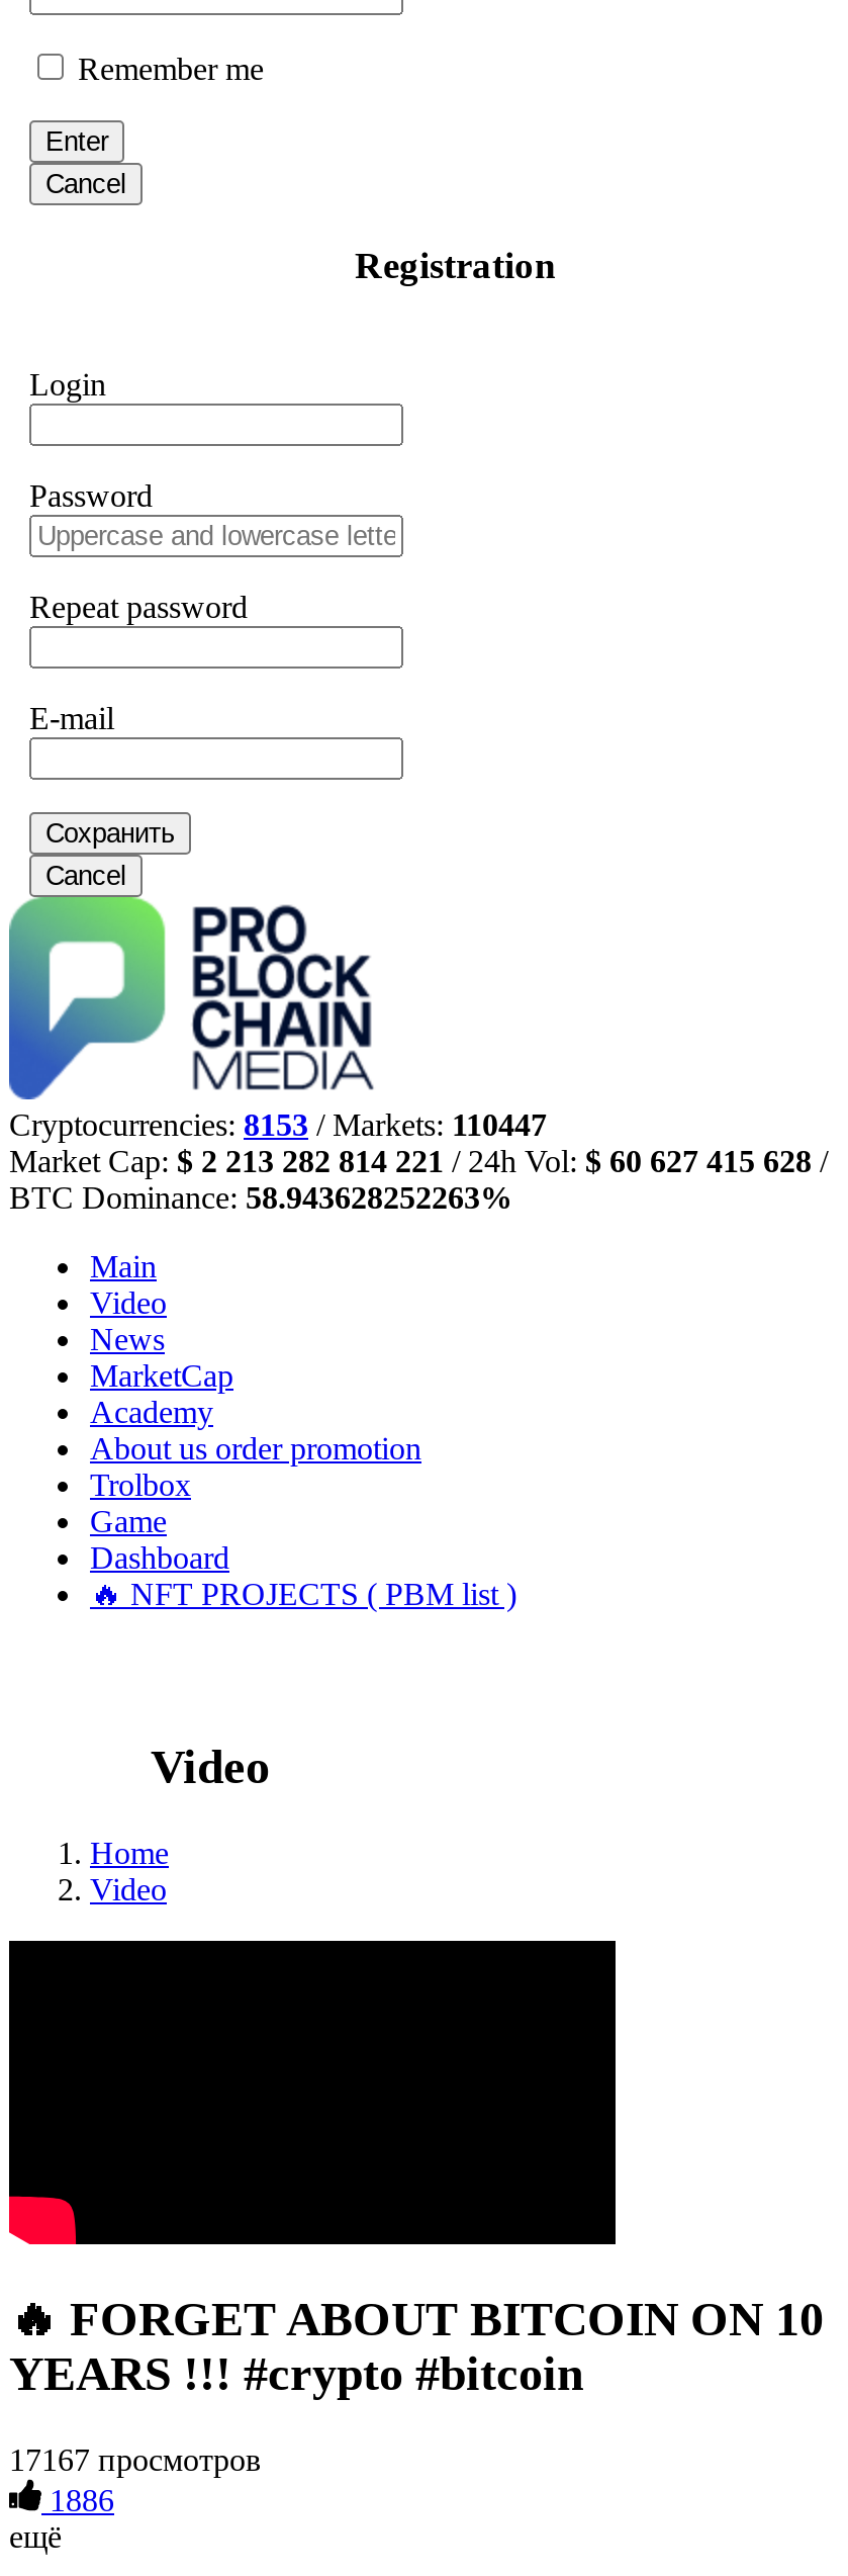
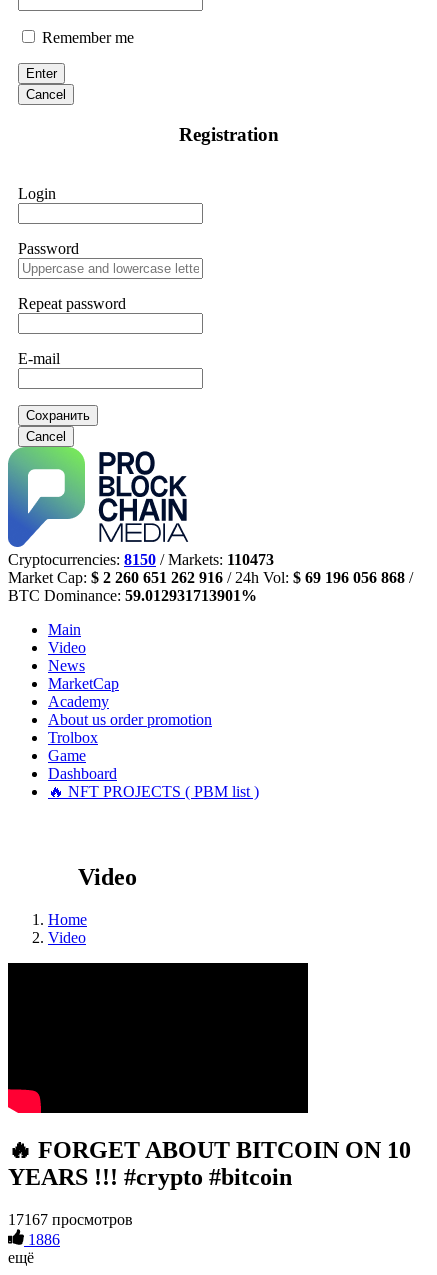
- Cryptocurrencies: 8153 / Markets: 110447
+ Cryptocurrencies: 8150 / Markets: 110473

- Market Cap: $ 2 213 282 814 221 / 24h Vol: $ 60 627 415 628 /
+ Market Cap: $ 2 260 651 262 916 / 24h Vol: $ 69 196 056 868 /

- BTC Dominance: 58.943628252263%
+ BTC Dominance: 59.012931713901%
